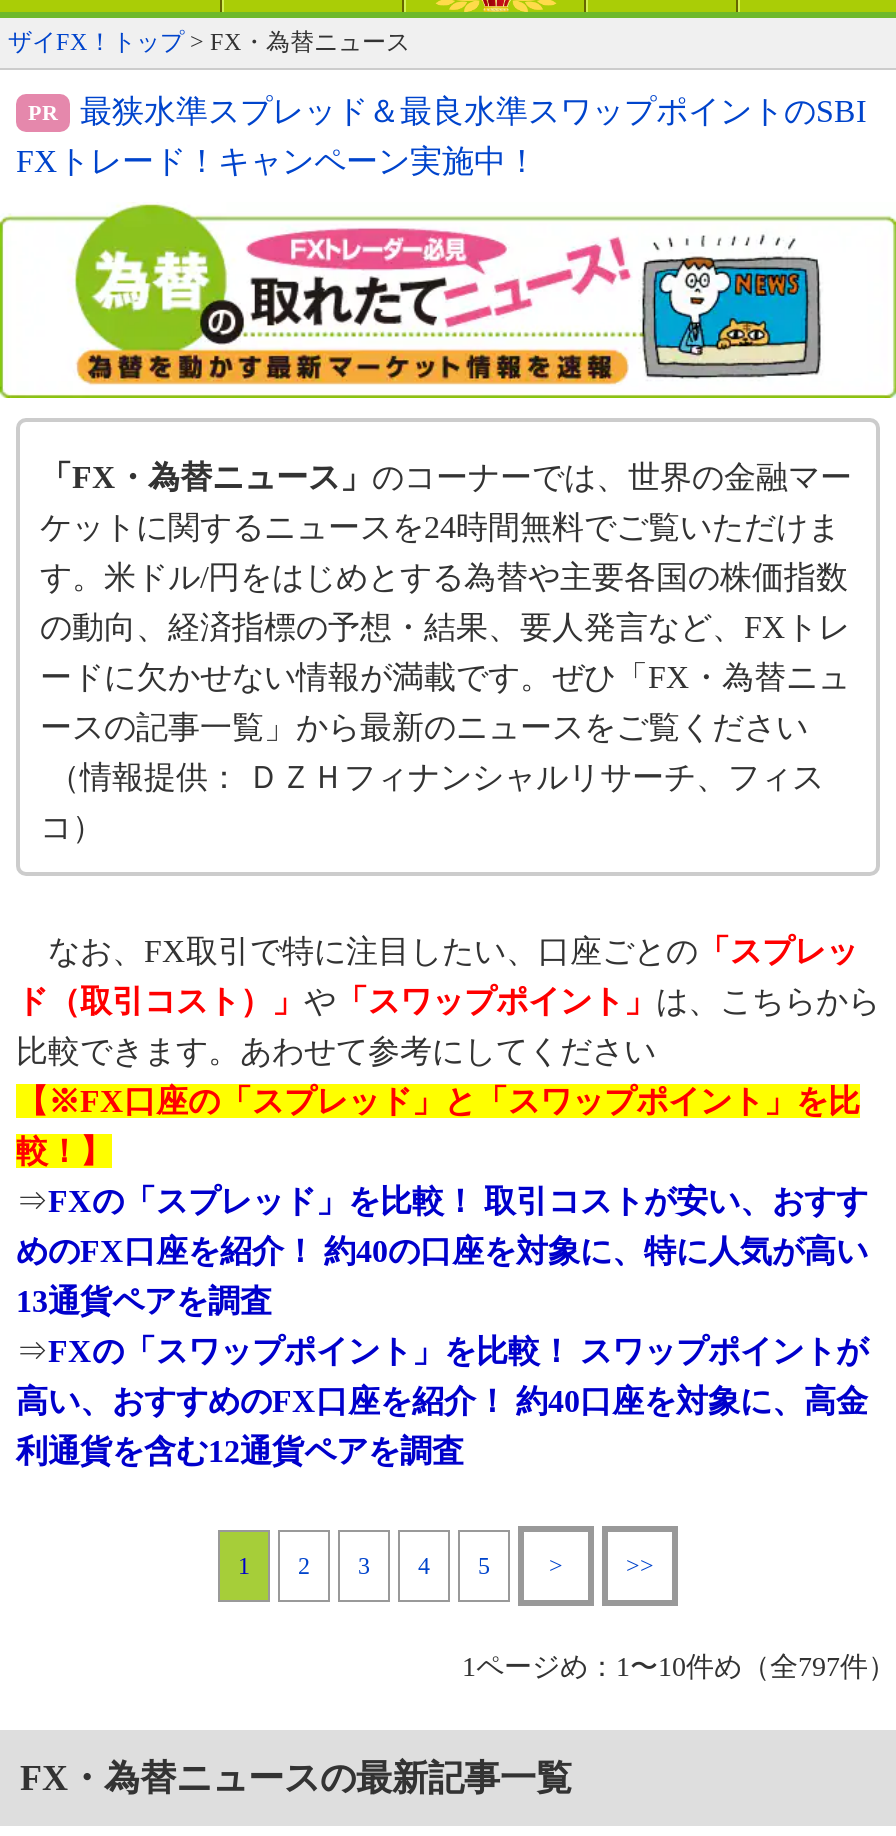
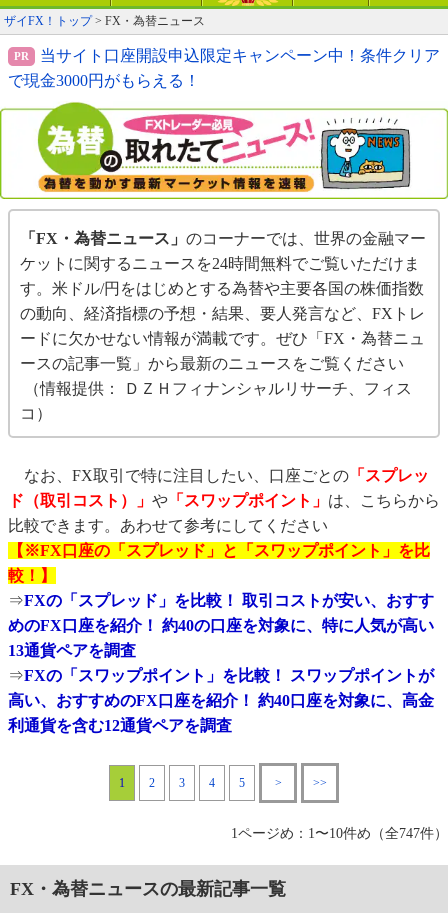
- 最狭水準スプレッド＆最良水準スワップポイントのSBI
+ 当サイト口座開設申込限定キャンペーン中！条件クリア

- FXトレード！キャンペーン実施中！
+ で現金3000円がもらえる！

- 1ページめ：1〜10件め（全797件）
+ 1ページめ：1〜10件め（全747件）
